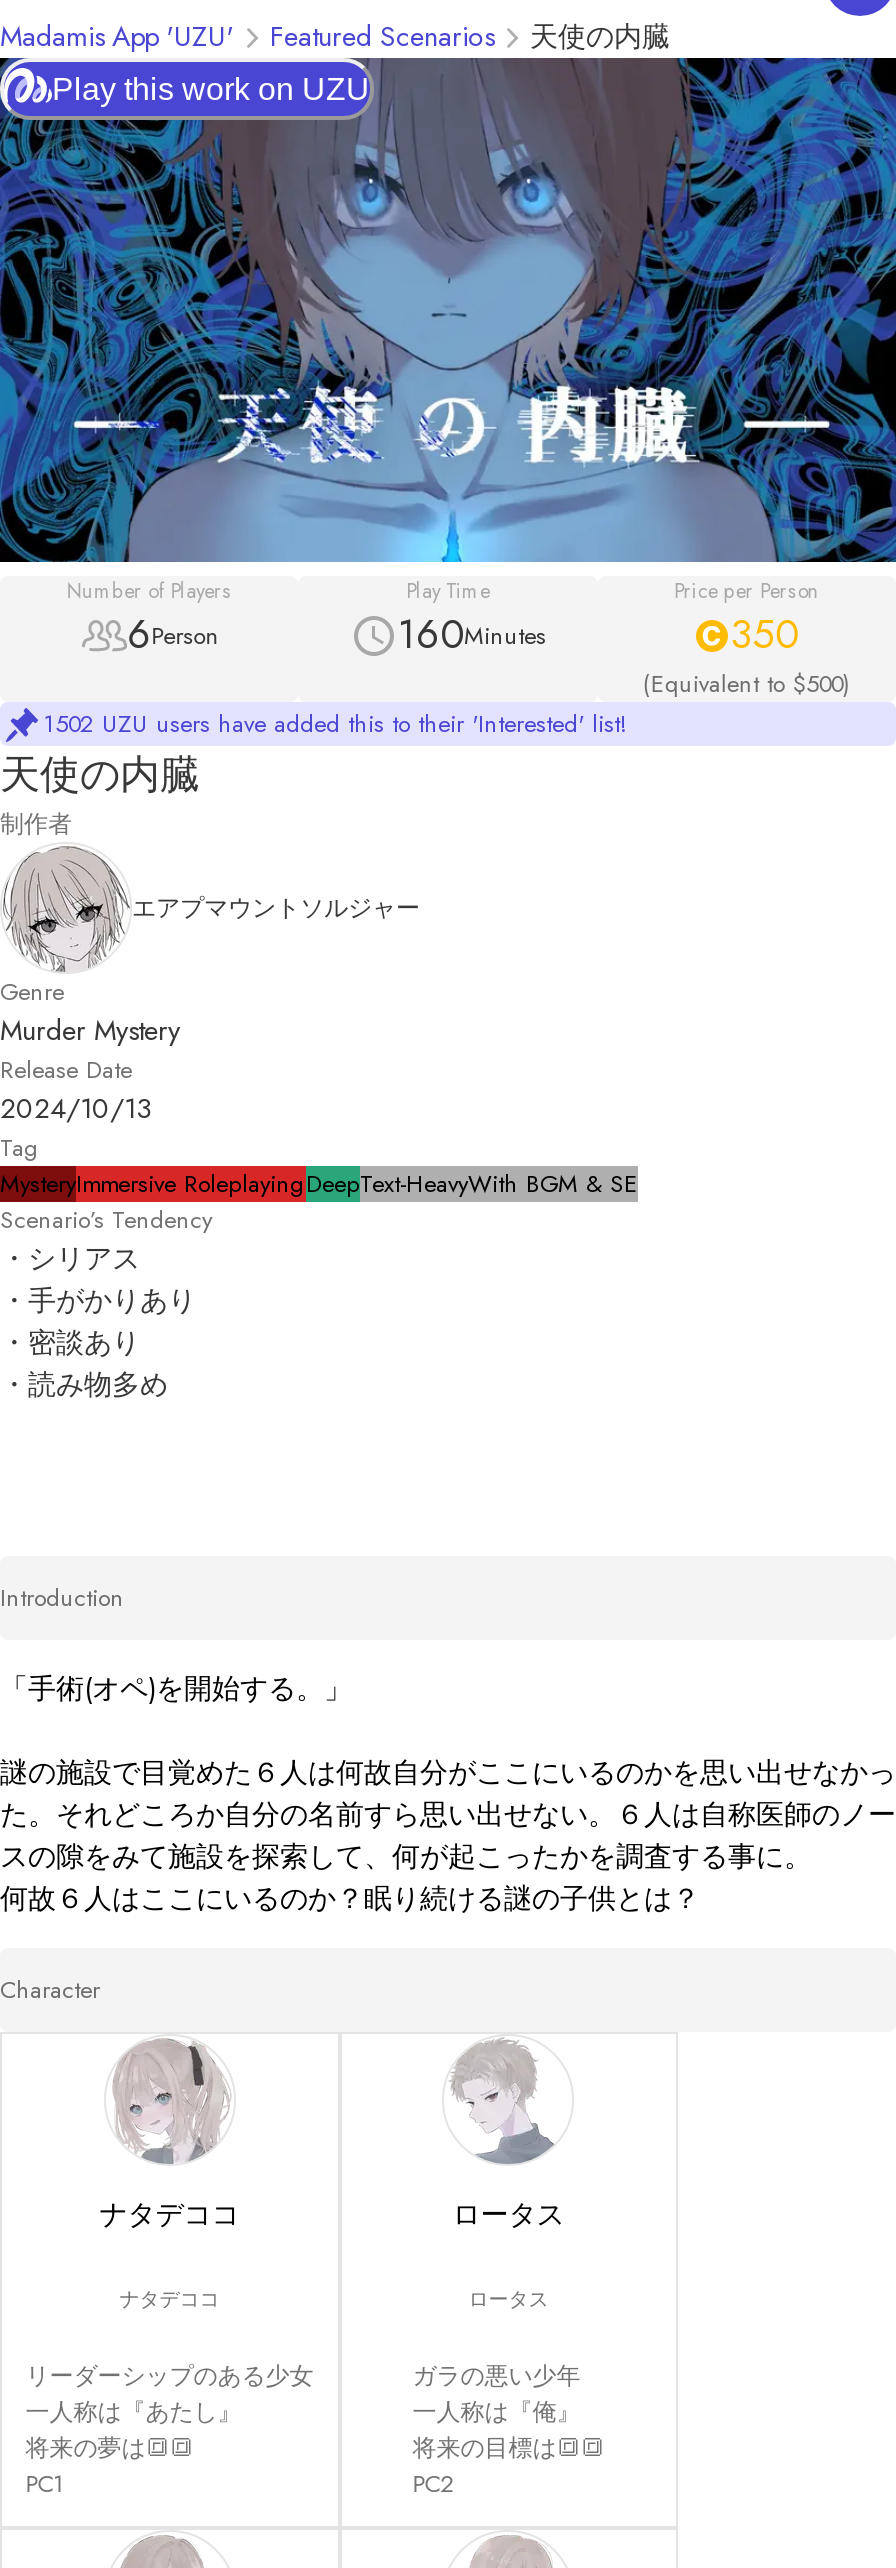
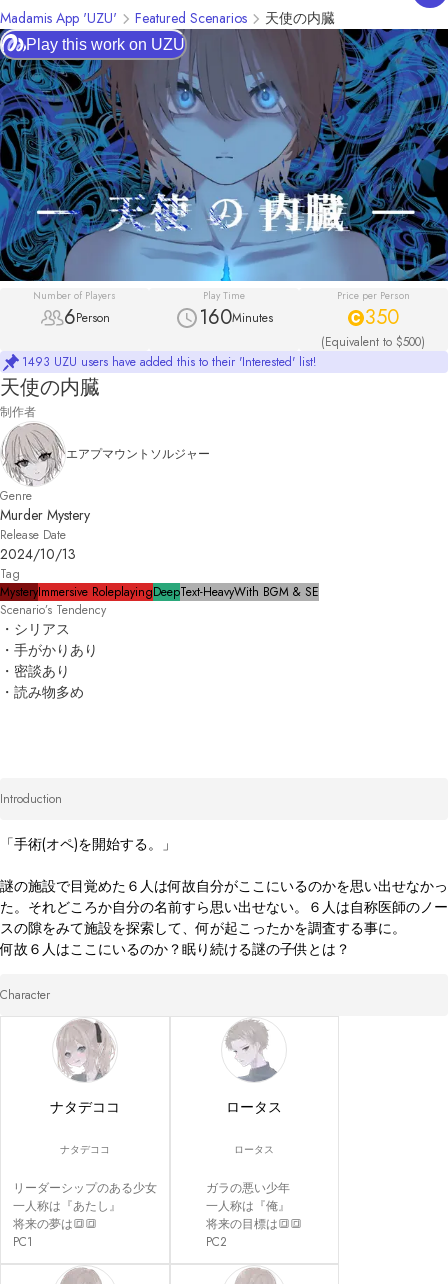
- 1502 UZU users have added this to their 'Interested' list!
+ 1493 UZU users have added this to their 'Interested' list!
